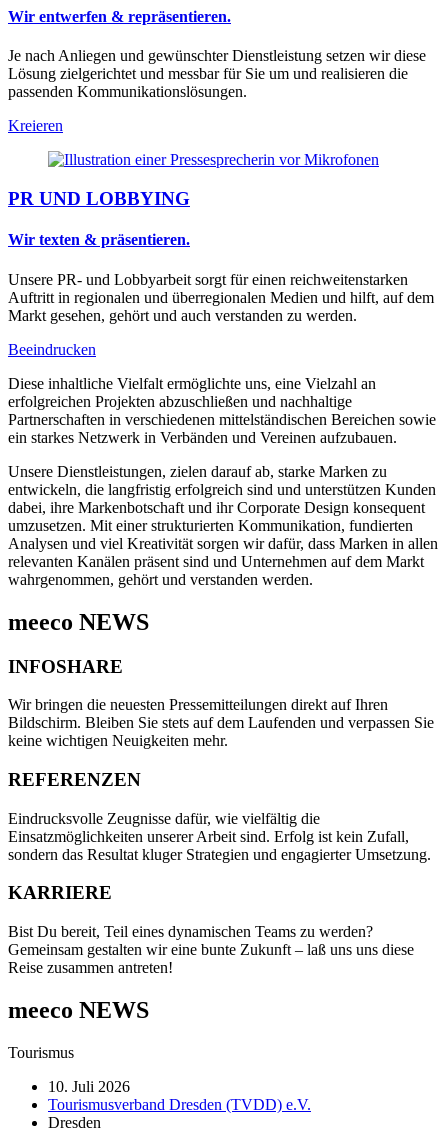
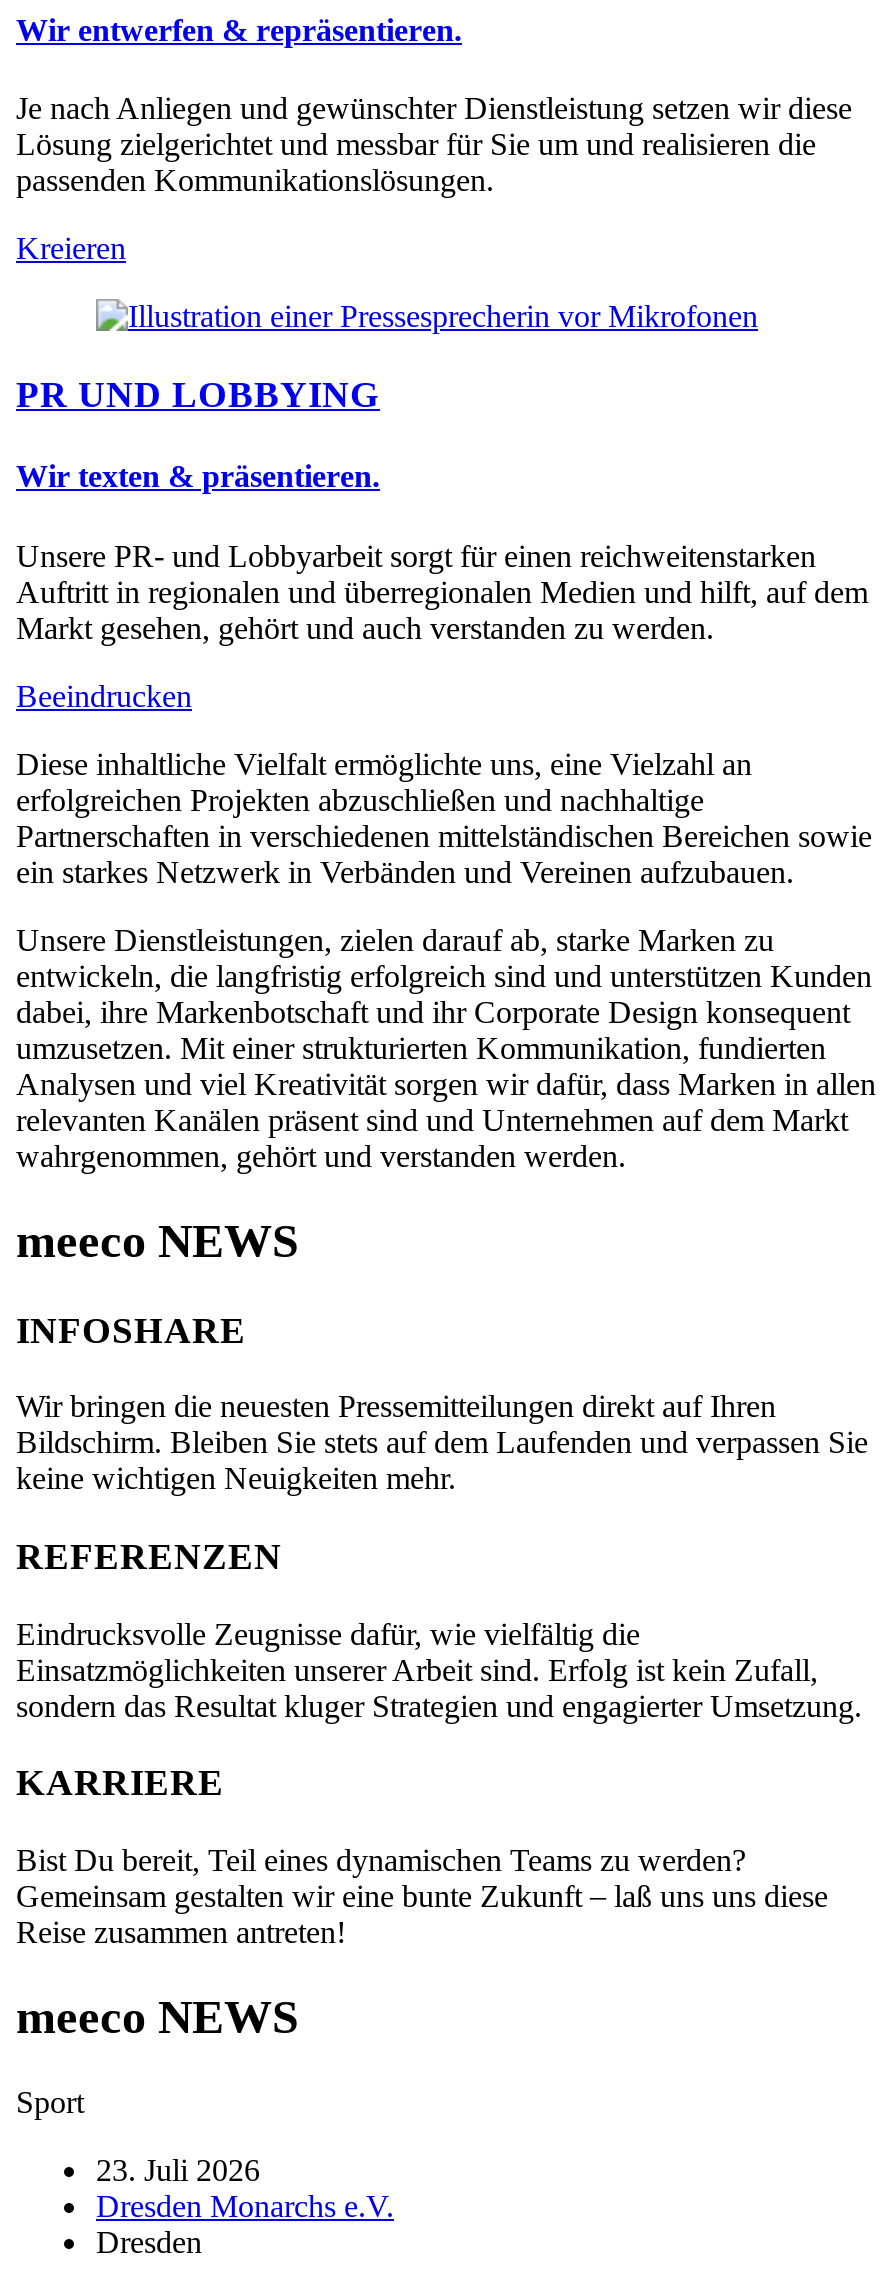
- Tourismus
+ Sport

- 10. Juli 2026
- Tourismusverband Dresden (TVDD) e.V.
+ 23. Juli 2026
+ Dresden Monarchs e.V.
